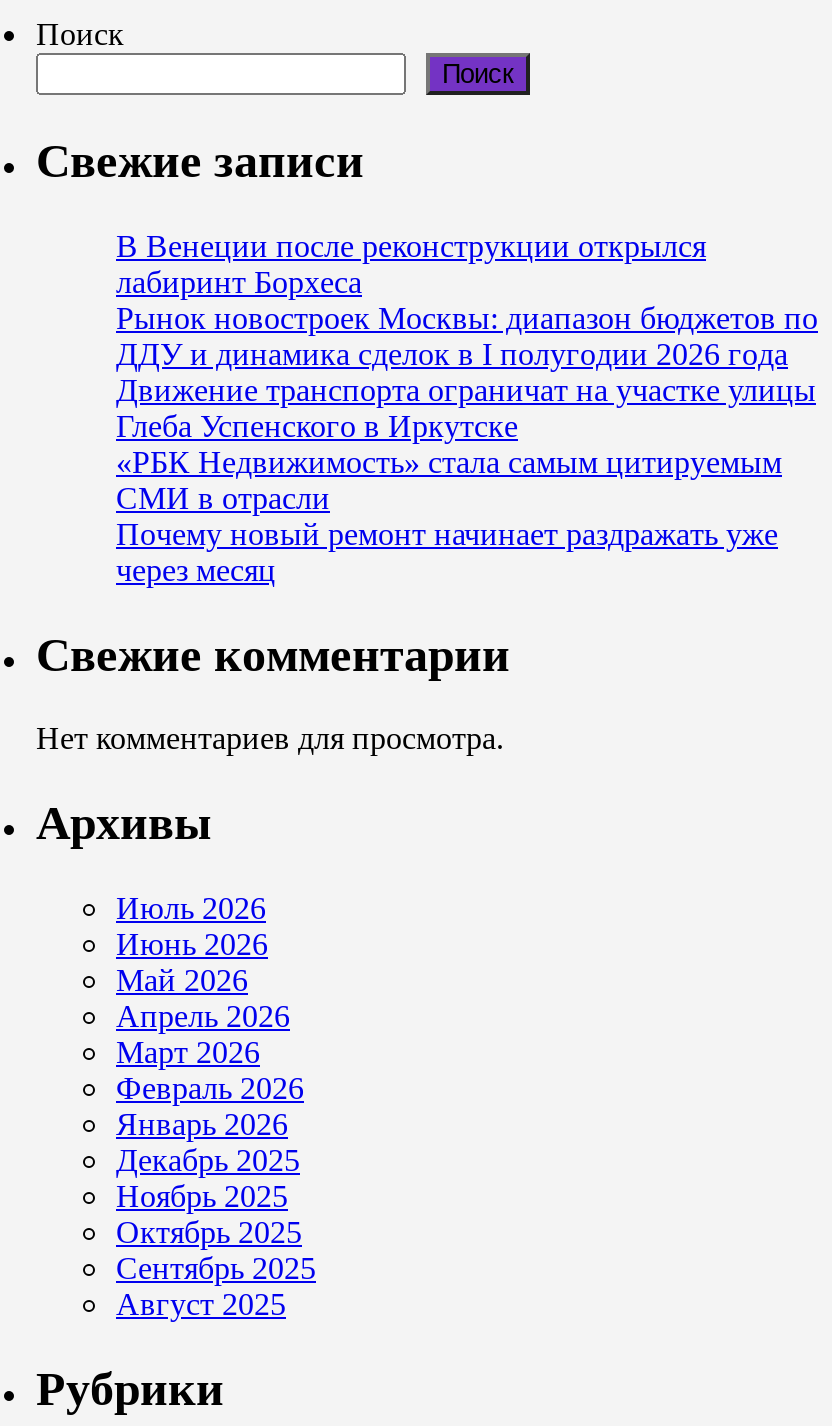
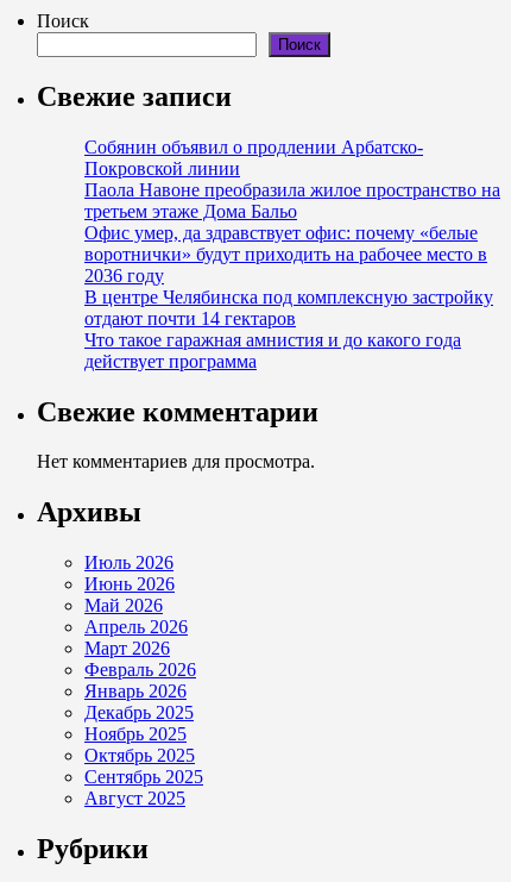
- В Венеции после реконструкции открылся
- лабиринт Борхеса
- Рынок новостроек Москвы: диапазон бюджетов по
- ДДУ и динамика сделок в I полугодии 2026 года
- Движение транспорта ограничат на участке улицы
- Глеба Успенского в Иркутске
- «РБК Недвижимость» стала самым цитируемым
- СМИ в отрасли
- Почему новый ремонт начинает раздражать уже
- через месяц
+ Собянин объявил о продлении Арбатско-
+ Покровской линии
+ Паола Навоне преобразила жилое пространство на
+ третьем этаже Дома Бальо
+ Офис умер, да здравствует офис: почему «белые
+ воротнички» будут приходить на рабочее место в
+ 2036 году
+ В центре Челябинска под комплексную застройку
+ отдают почти 14 гектаров
+ Что такое гаражная амнистия и до какого года
+ действует программа
